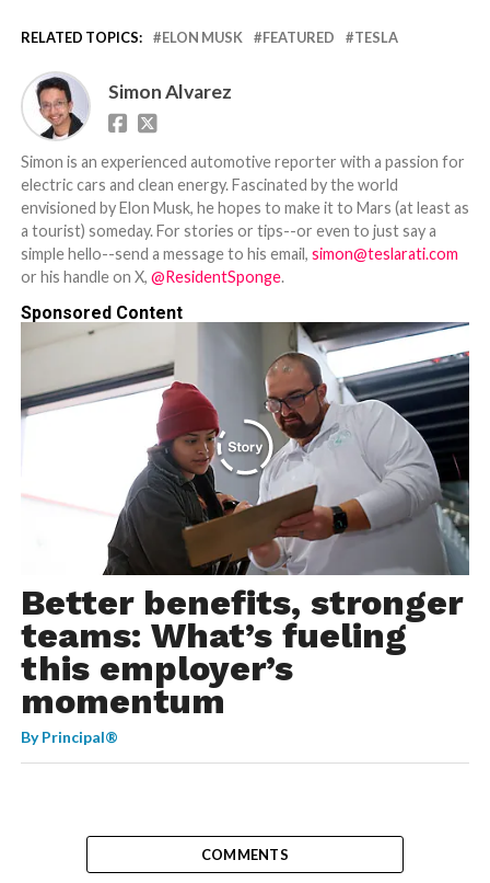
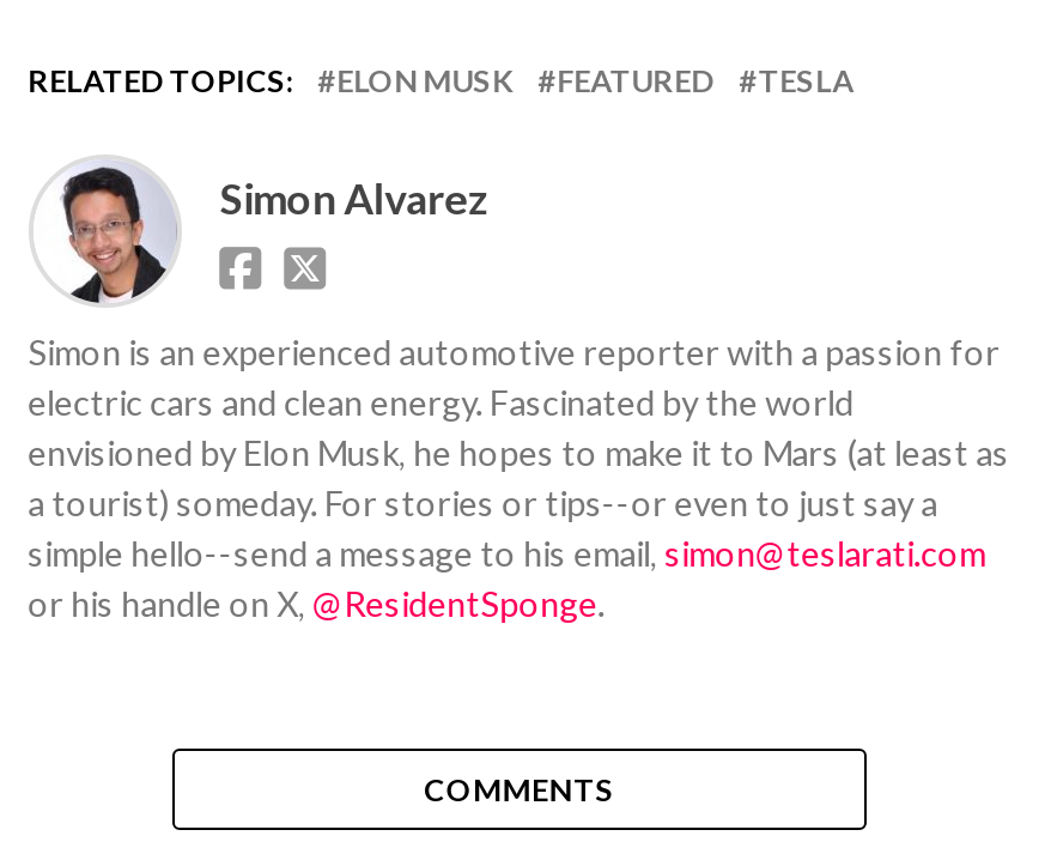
- [image]
- Sponsored Content

- Better benefits, stronger
- teams: What’s fueling
- this employer’s
- momentum
- By Principal®
